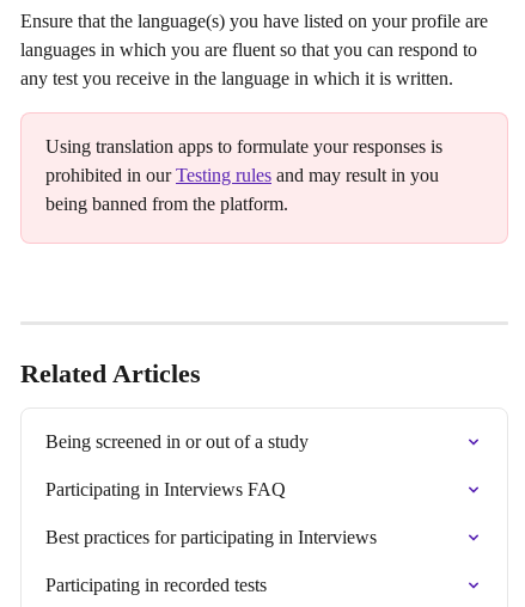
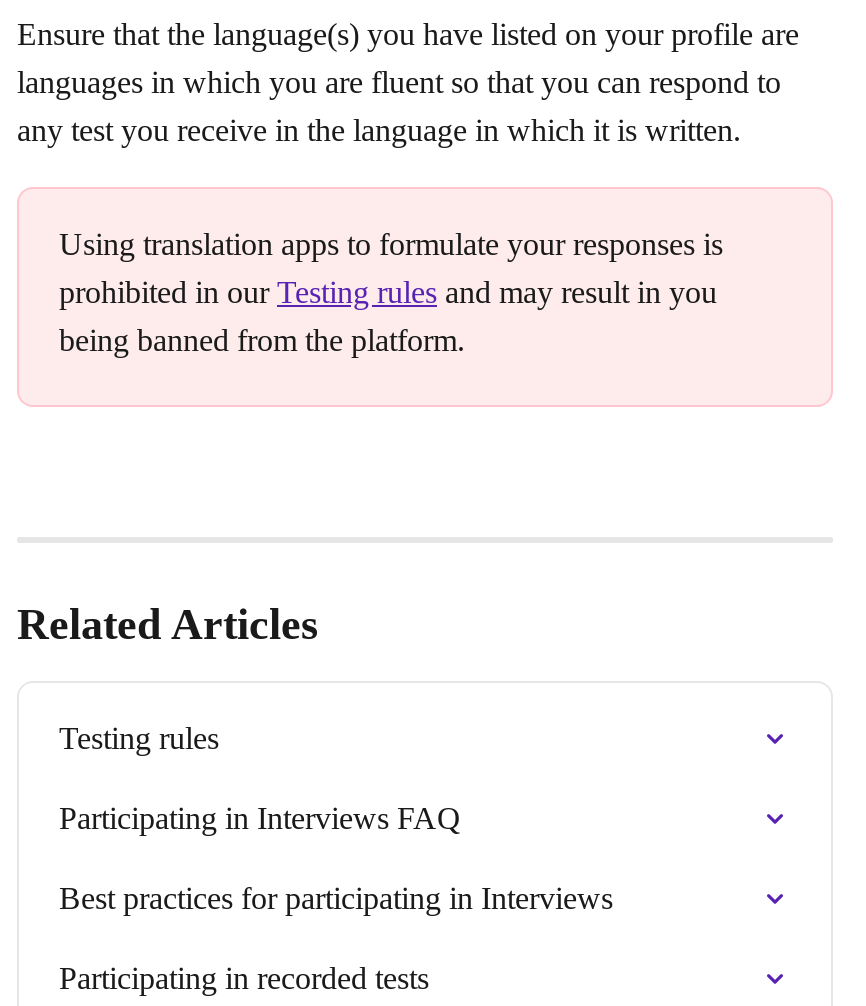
- Being screened in or out of a study
+ Testing rules
